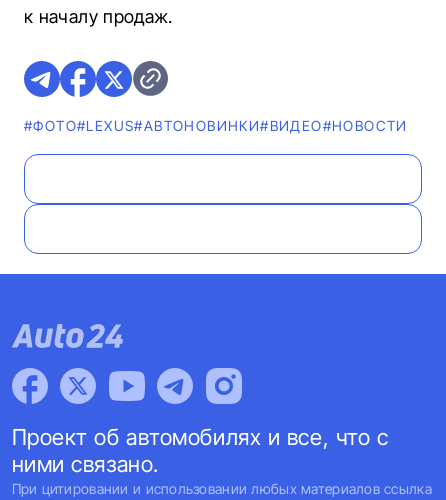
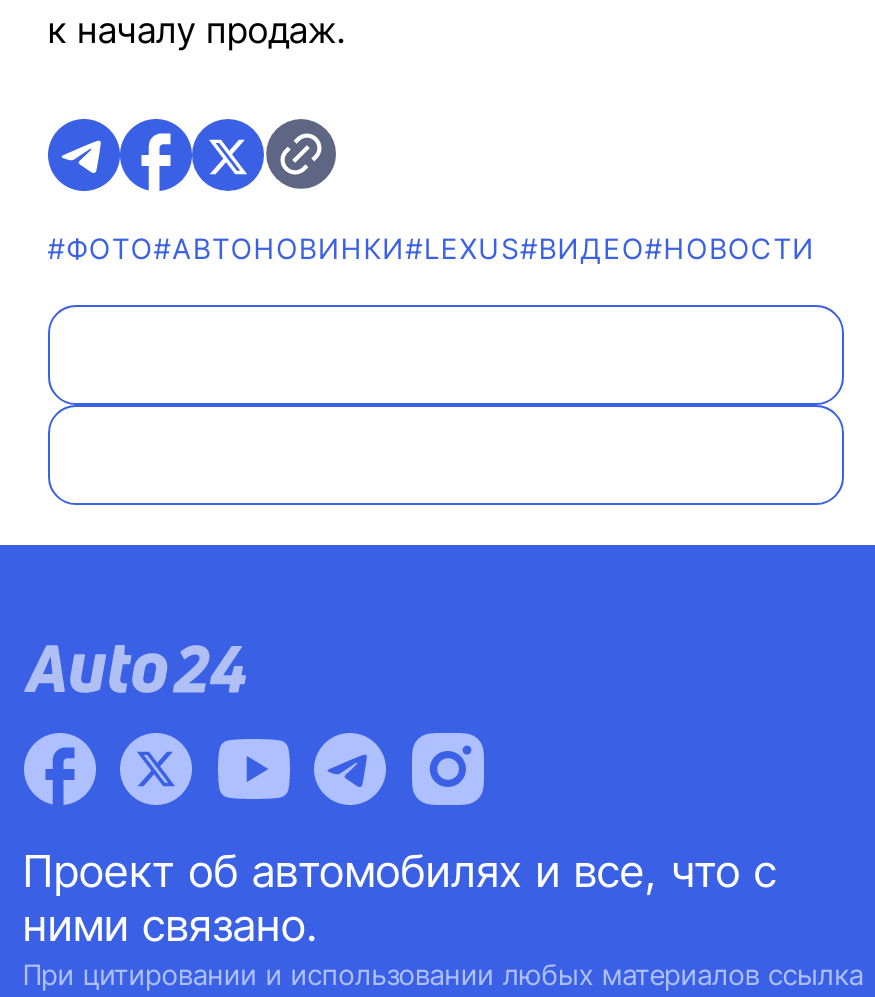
- #ФОТО#LEXUS#AВТОНОВИНКИ#ВИДЕО#НОВОСТИ
+ #ФОТО#AВТОНОВИНКИ#LEXUS#ВИДЕО#НОВОСТИ
